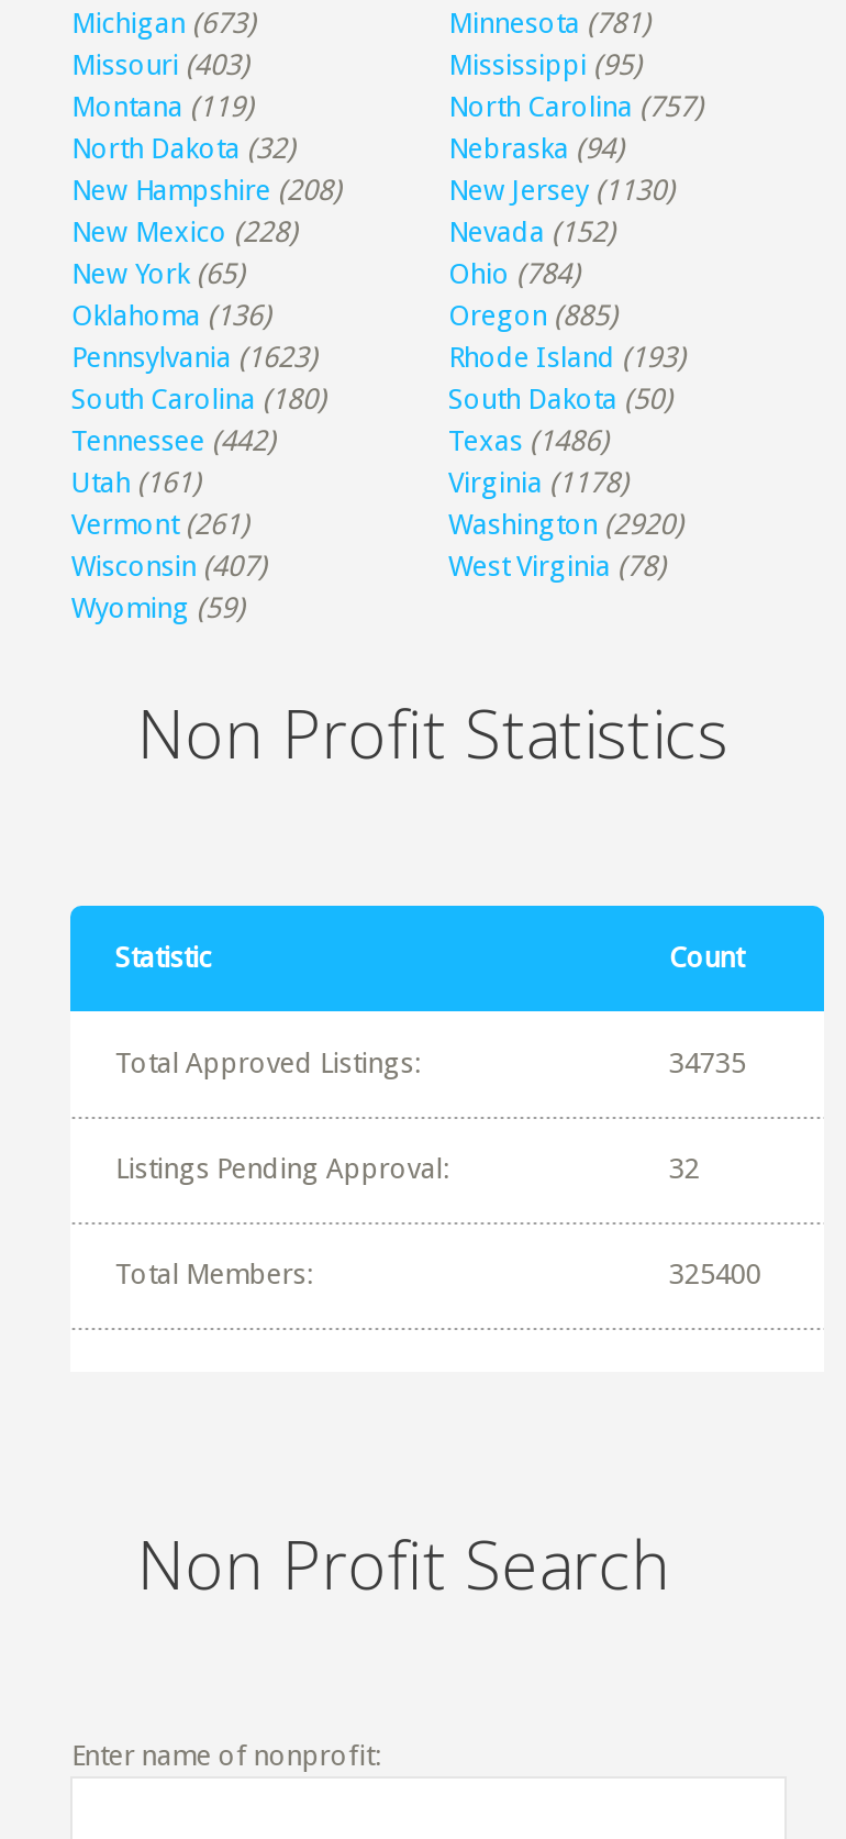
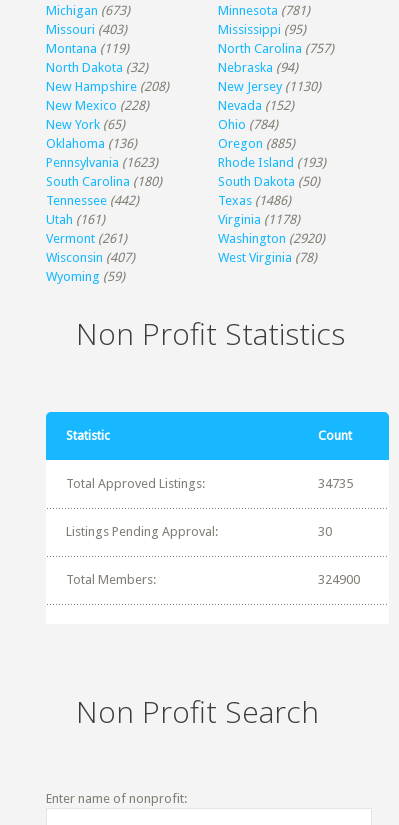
- 32
+ 30

- 325400
+ 324900
